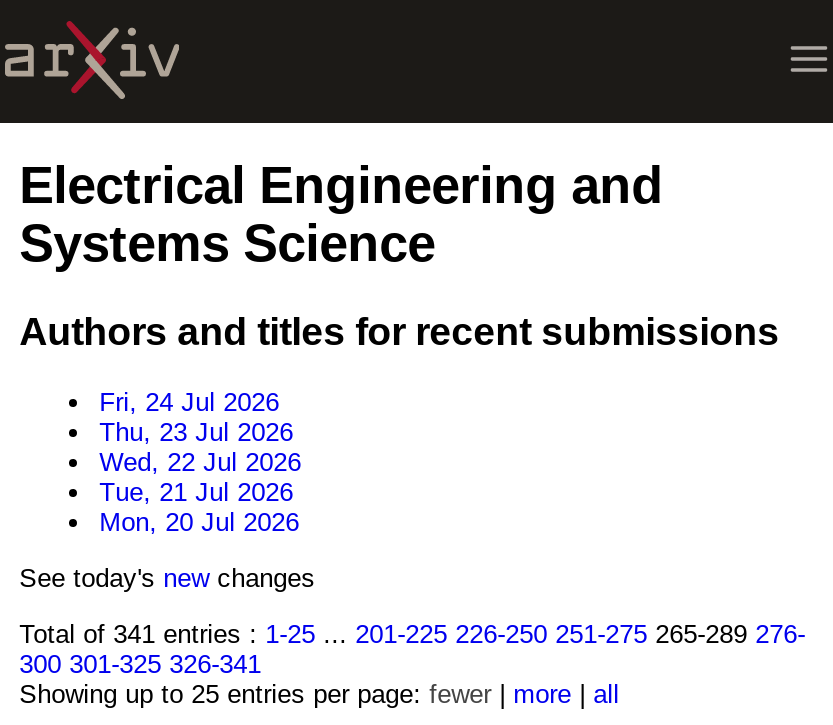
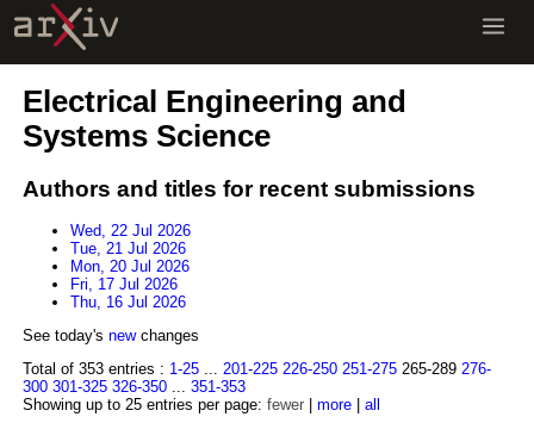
- Fri, 24 Jul 2026
- Thu, 23 Jul 2026

moved up: Wed, 22 Jul 2026 | Tue, 21 Jul 2026 | Mon, 20 Jul 2026

+ Fri, 17 Jul 2026
+ Thu, 16 Jul 2026

- Total of 341 entries : 1-25 ... 201-225 226-250 251-275 265-289 276-
- 300 301-325 326-341
+ Total of 353 entries : 1-25 ... 201-225 226-250 251-275 265-289 276-
+ 300 301-325 326-350 ... 351-353
